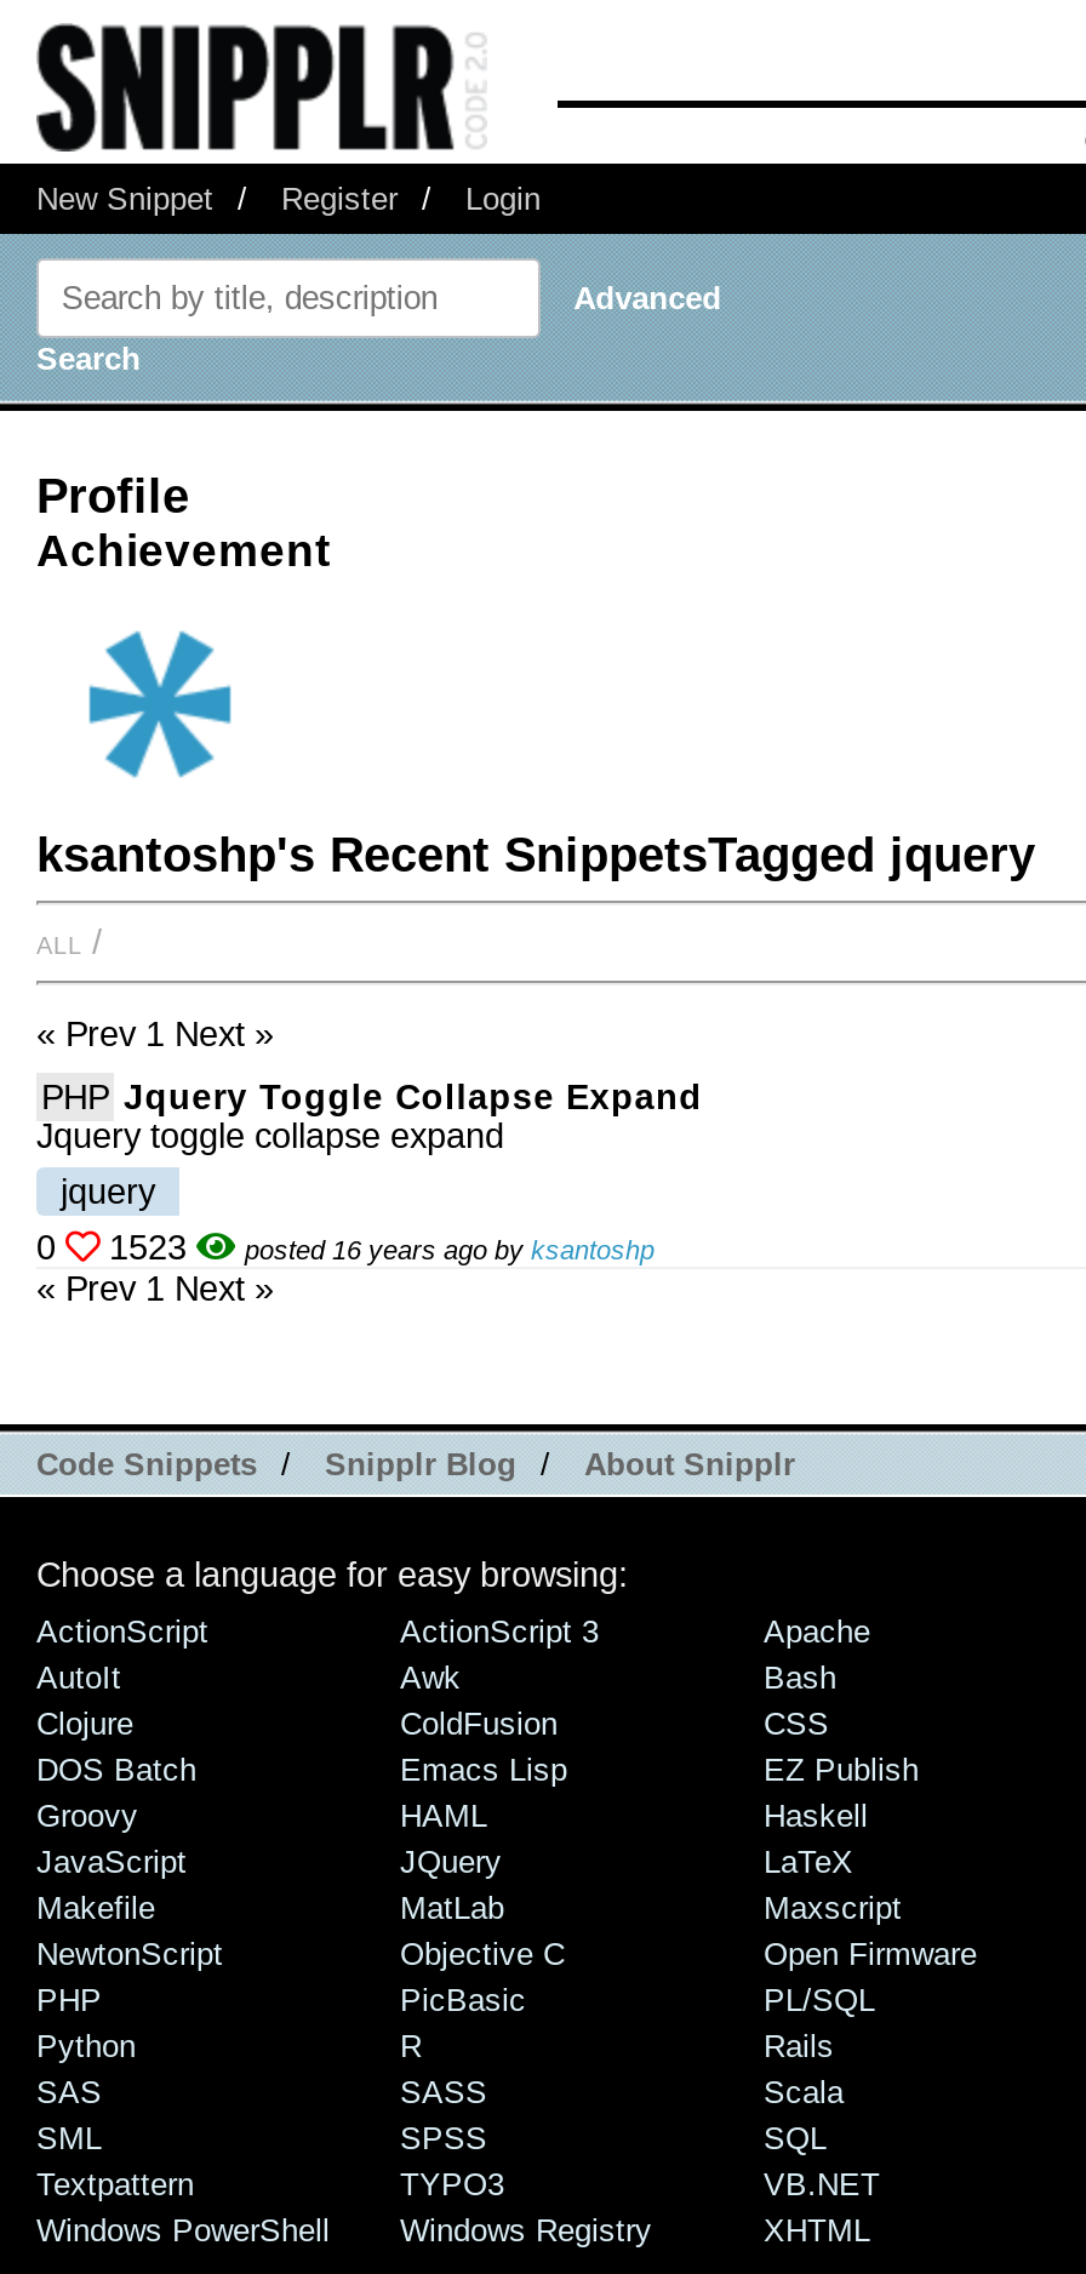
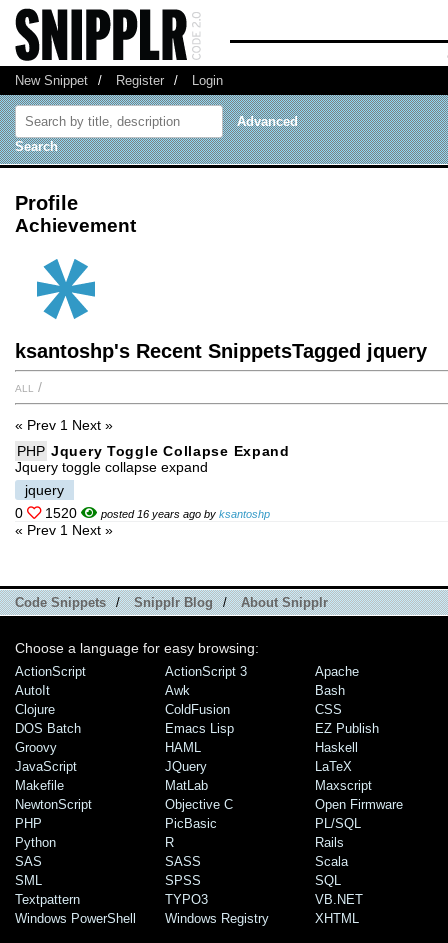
- 0 1523 posted 16 years ago by ksantoshp
+ 0 1520 posted 16 years ago by ksantoshp
